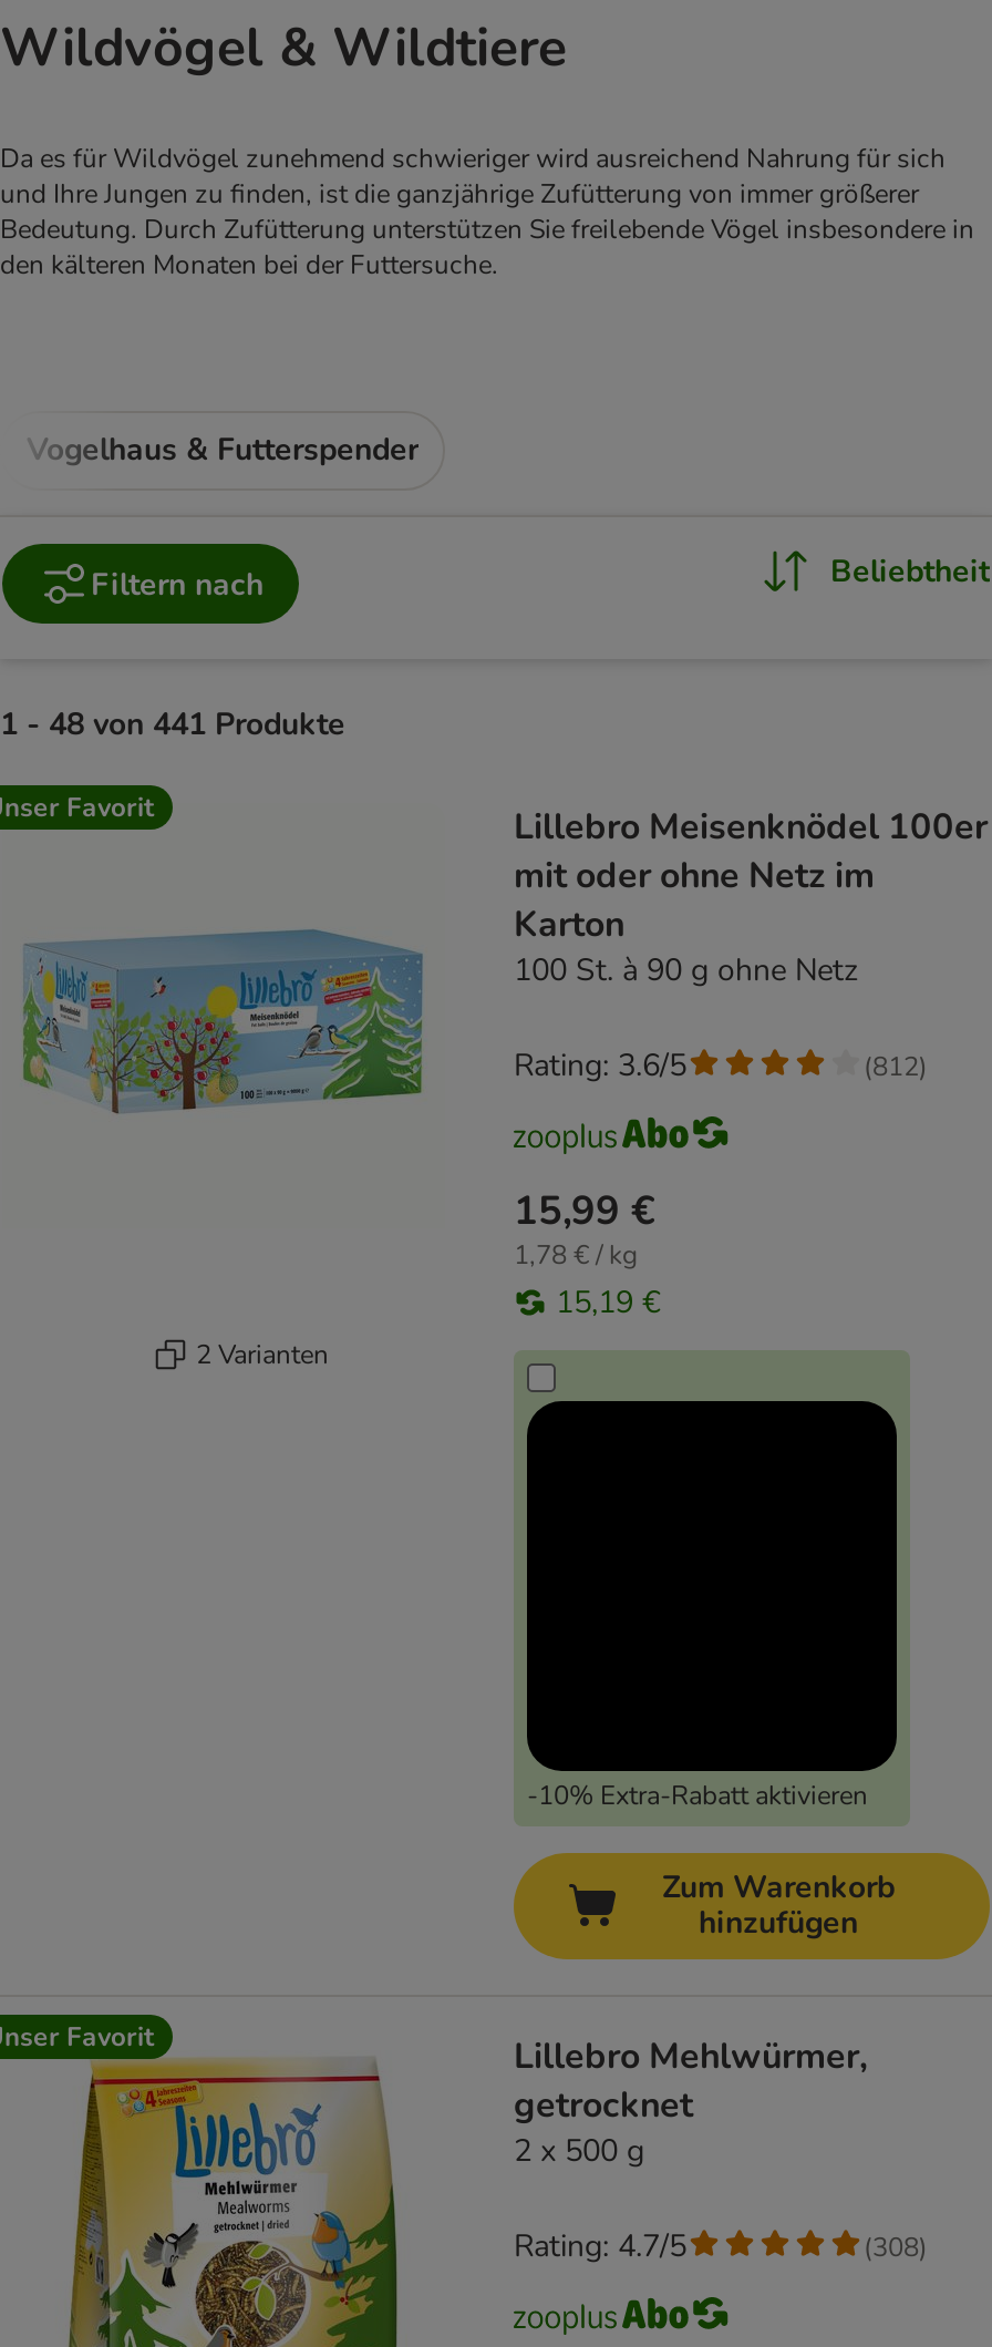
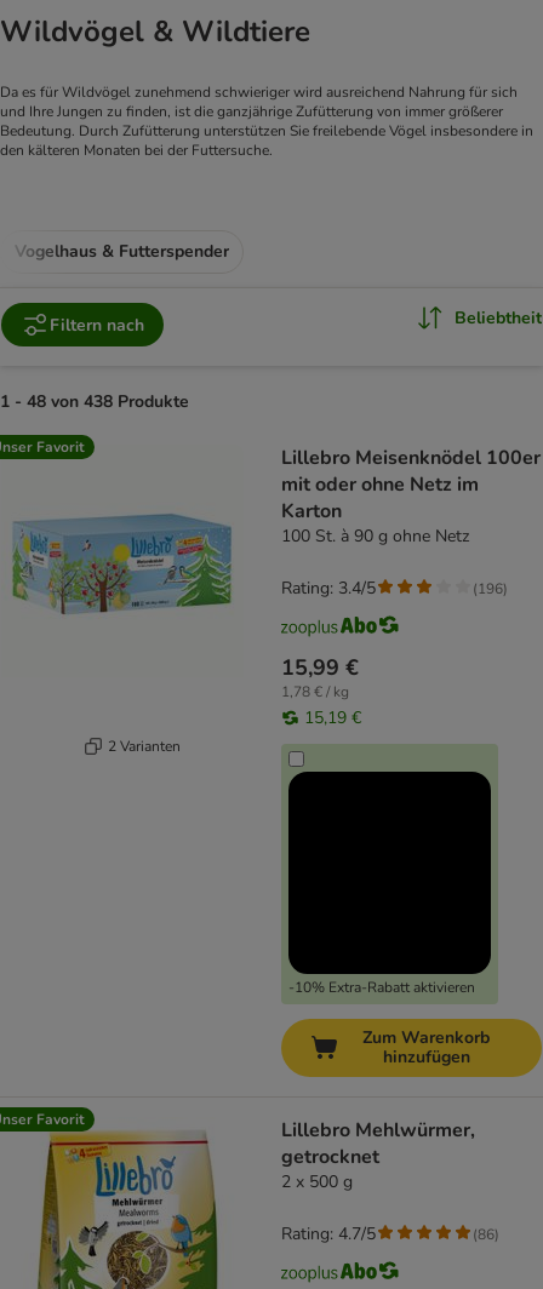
- 1 - 48 von 441 Produkte
+ 1 - 48 von 438 Produkte

- Rating: 3.6/5
+ Rating: 3.4/5

- (812)
+ (196)

- (308)
+ (86)
